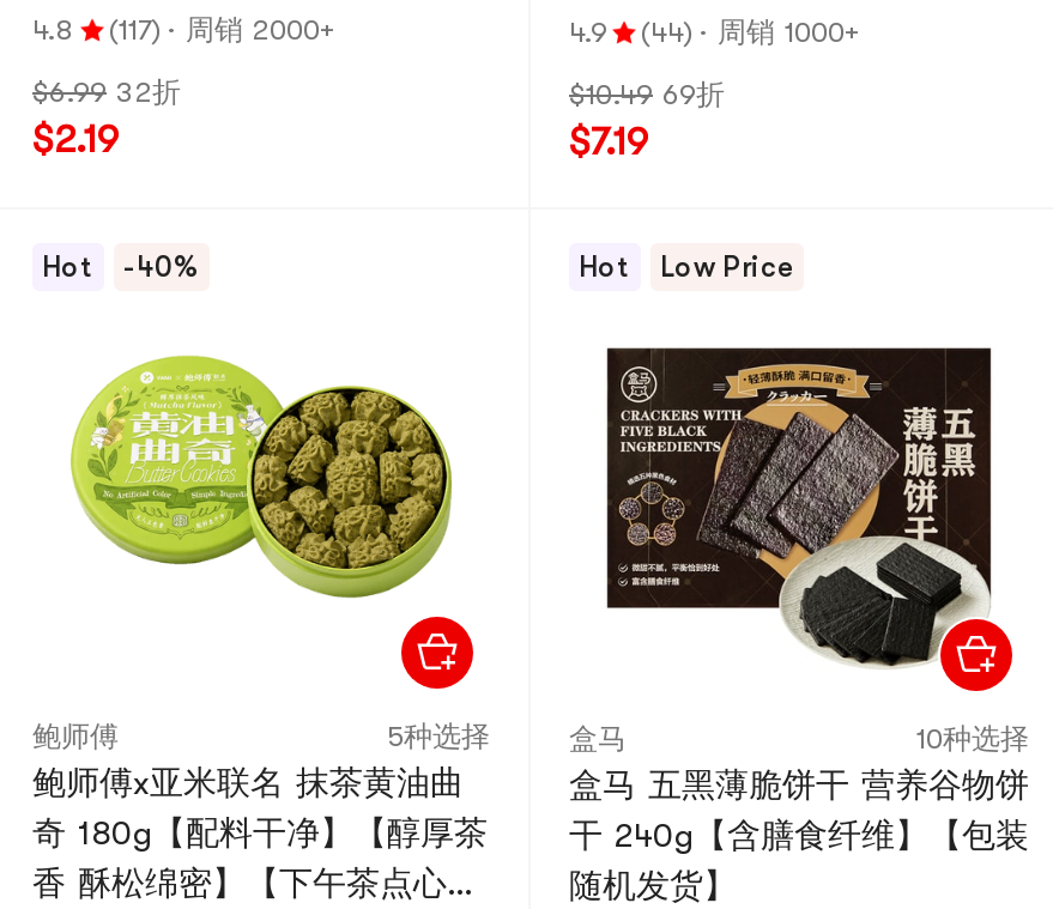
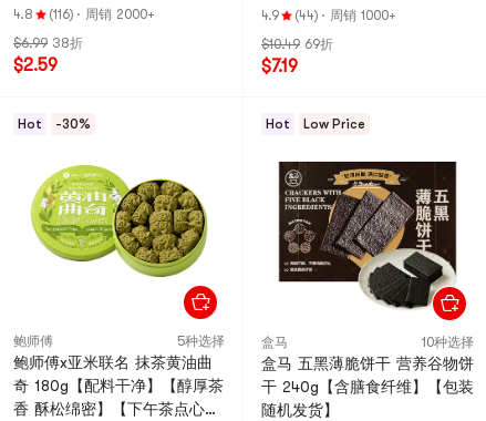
- 4.8 (117) · 周销 2000+
+ 4.8 (116) · 周销 2000+

- $6.99 32折
+ $6.99 38折

- $2.19
+ $2.59

- Hot -40%
+ Hot -30%
